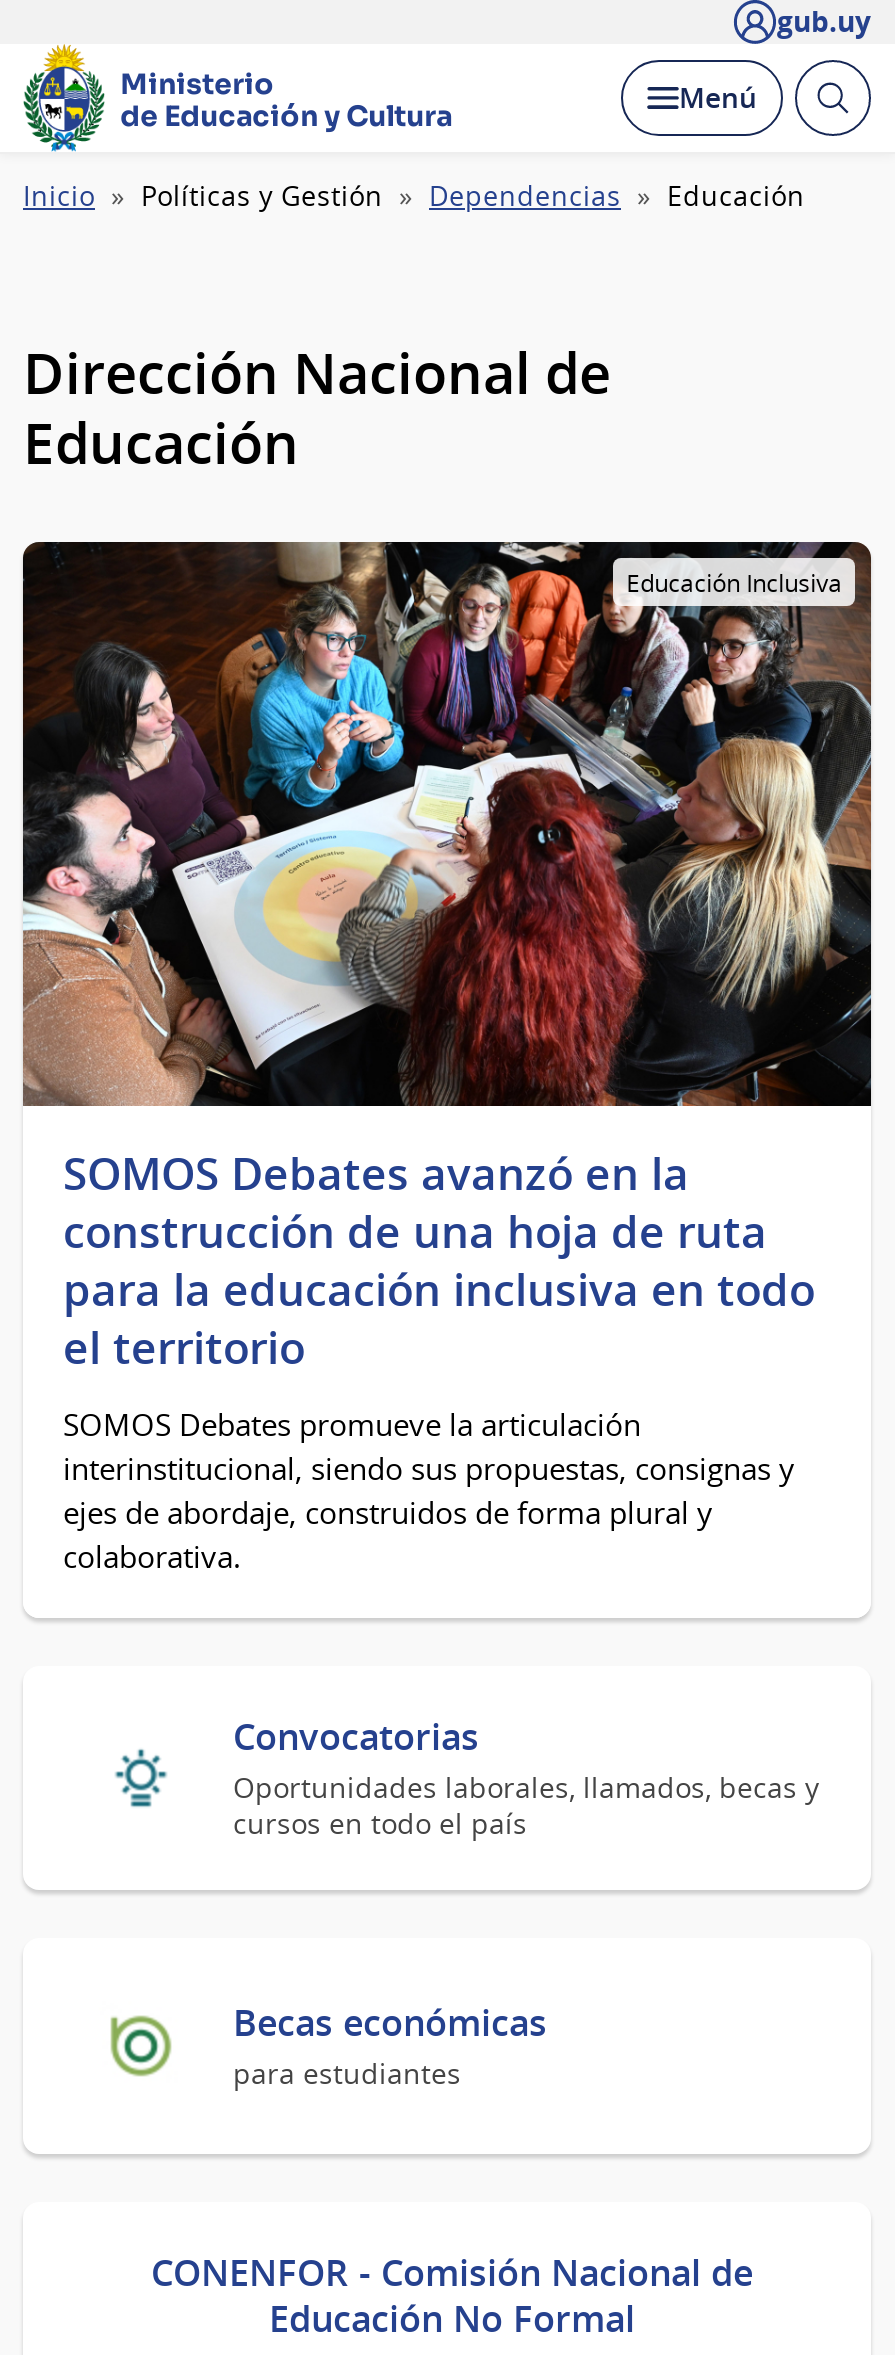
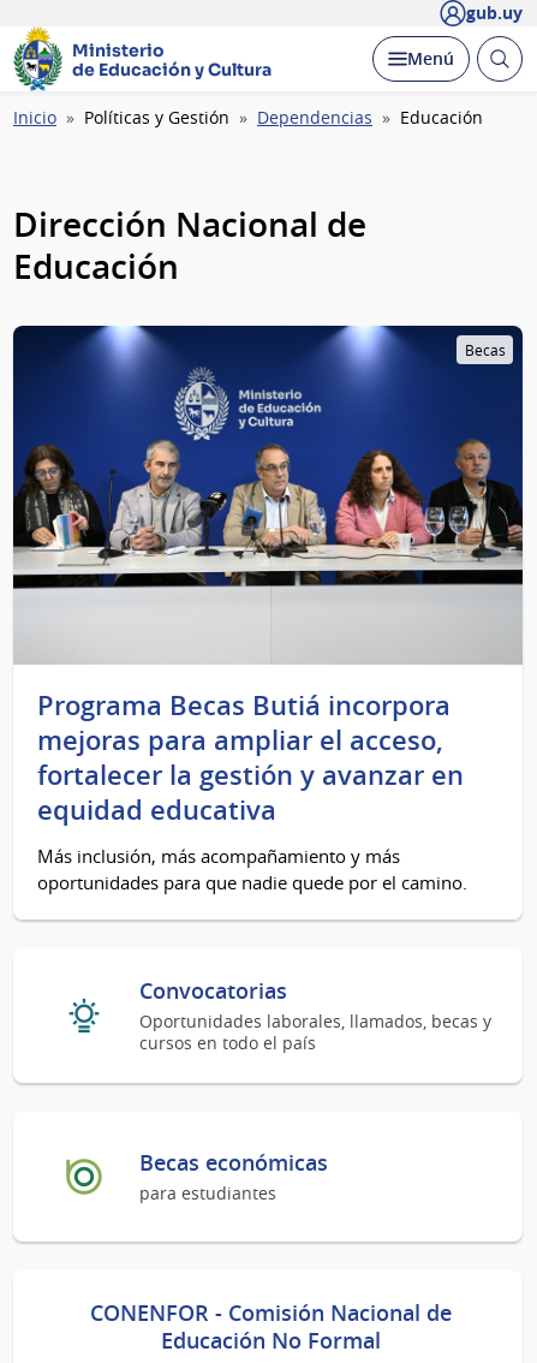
- [image]
- Educación Inclusiva
+ [image]
+ Becas

- SOMOS Debates avanzó en la
- construcción de una hoja de ruta
- para la educación inclusiva en todo
- el territorio
- SOMOS Debates promueve la articulación
- interinstitucional, siendo sus propuestas, consignas y
- ejes de abordaje, construidos de forma plural y
- colaborativa.
+ Programa Becas Butiá incorpora
+ mejoras para ampliar el acceso,
+ fortalecer la gestión y avanzar en
+ equidad educativa
+ Más inclusión, más acompañamiento y más
+ oportunidades para que nadie quede por el camino.
